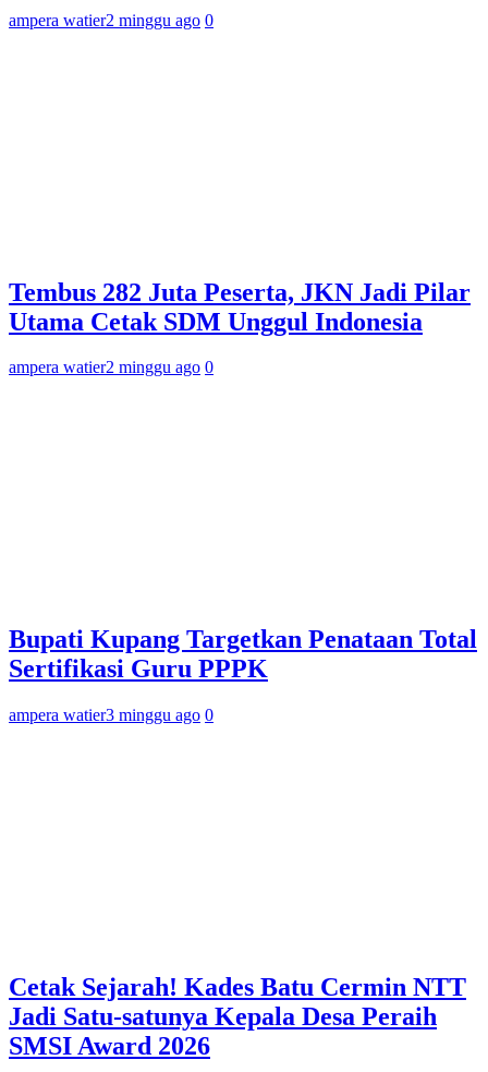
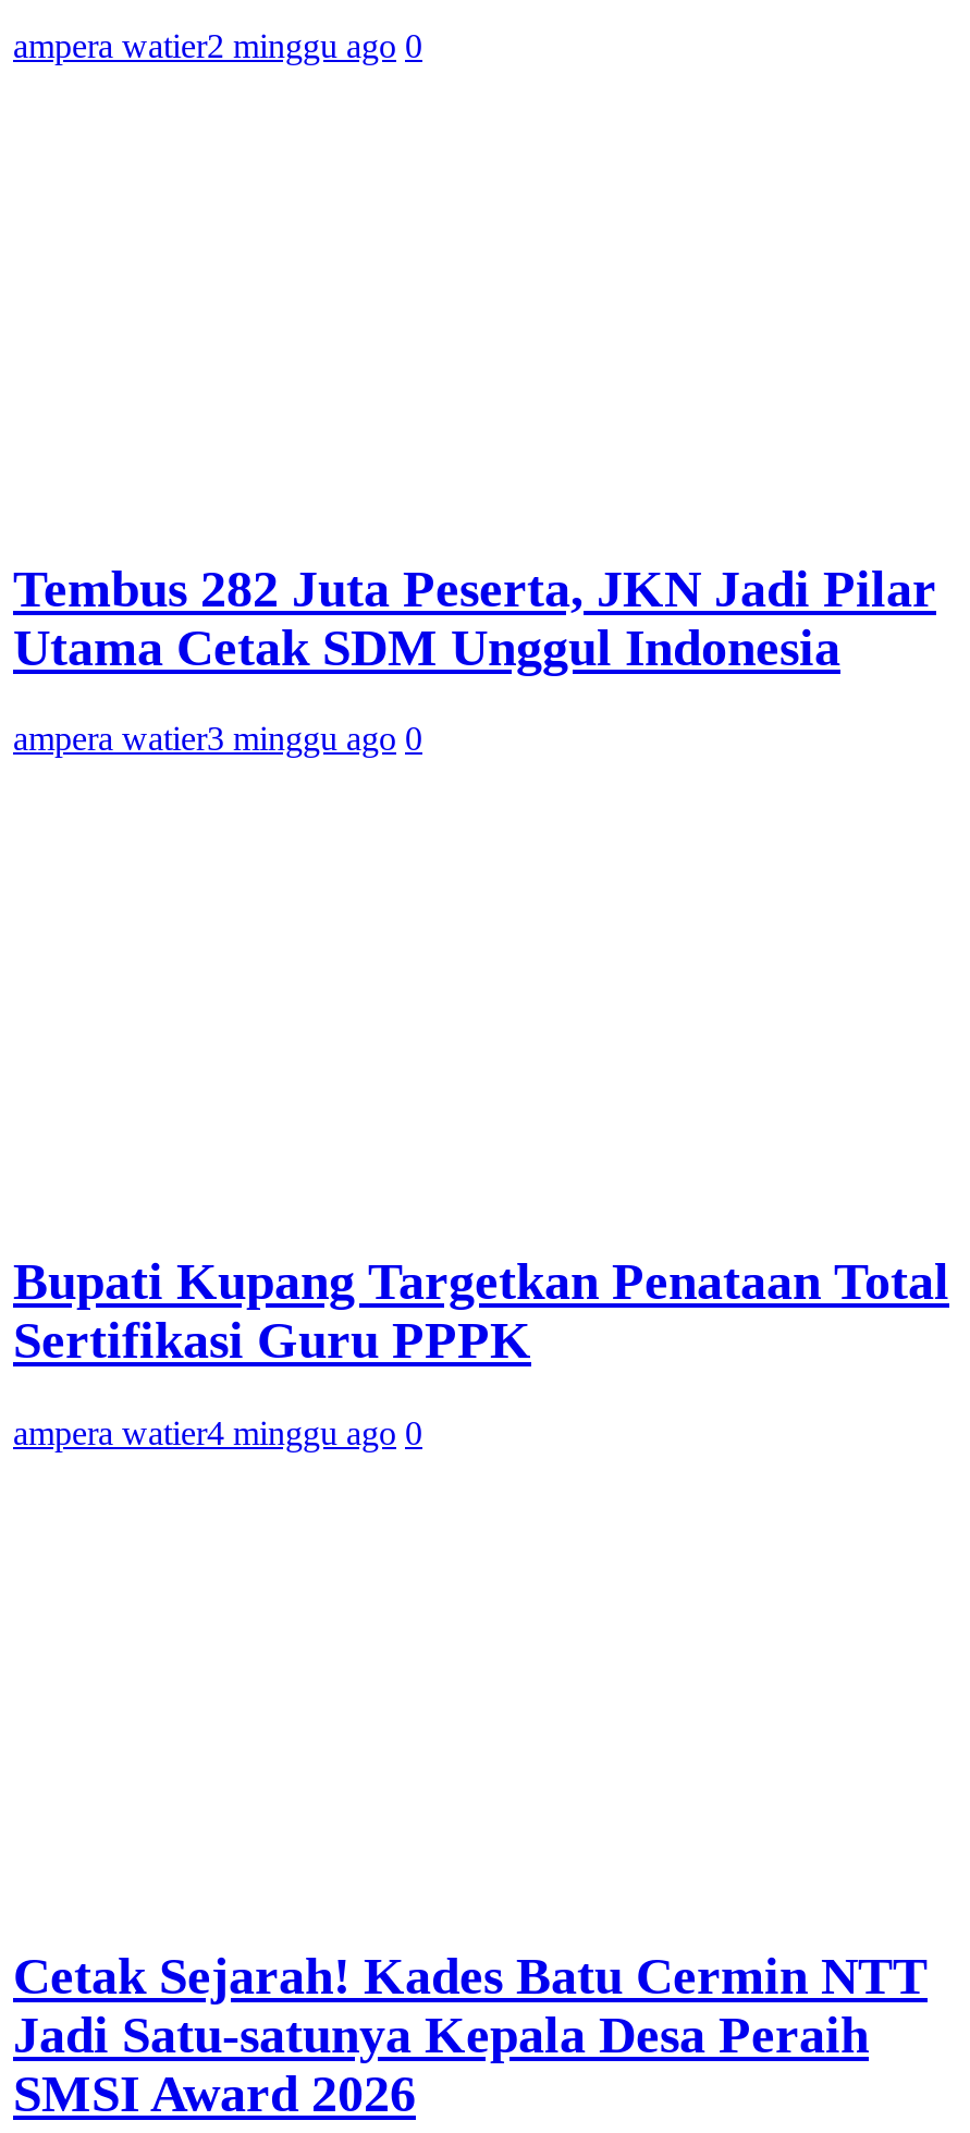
- ampera watier2 minggu ago 0

+ ampera watier4 minggu ago 0

moved up: ampera watier3 minggu ago 0
